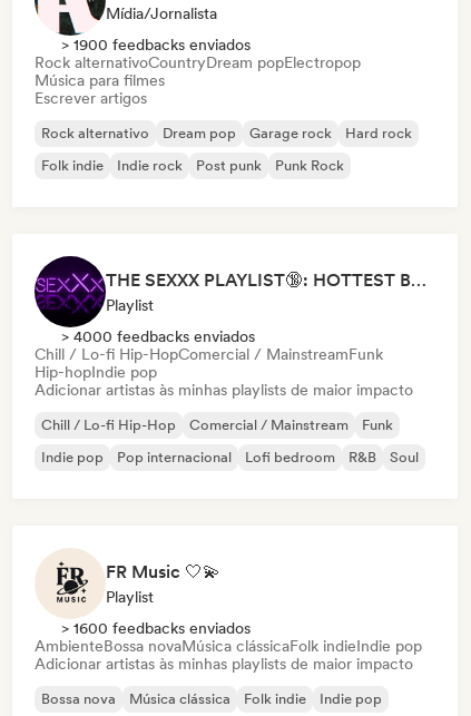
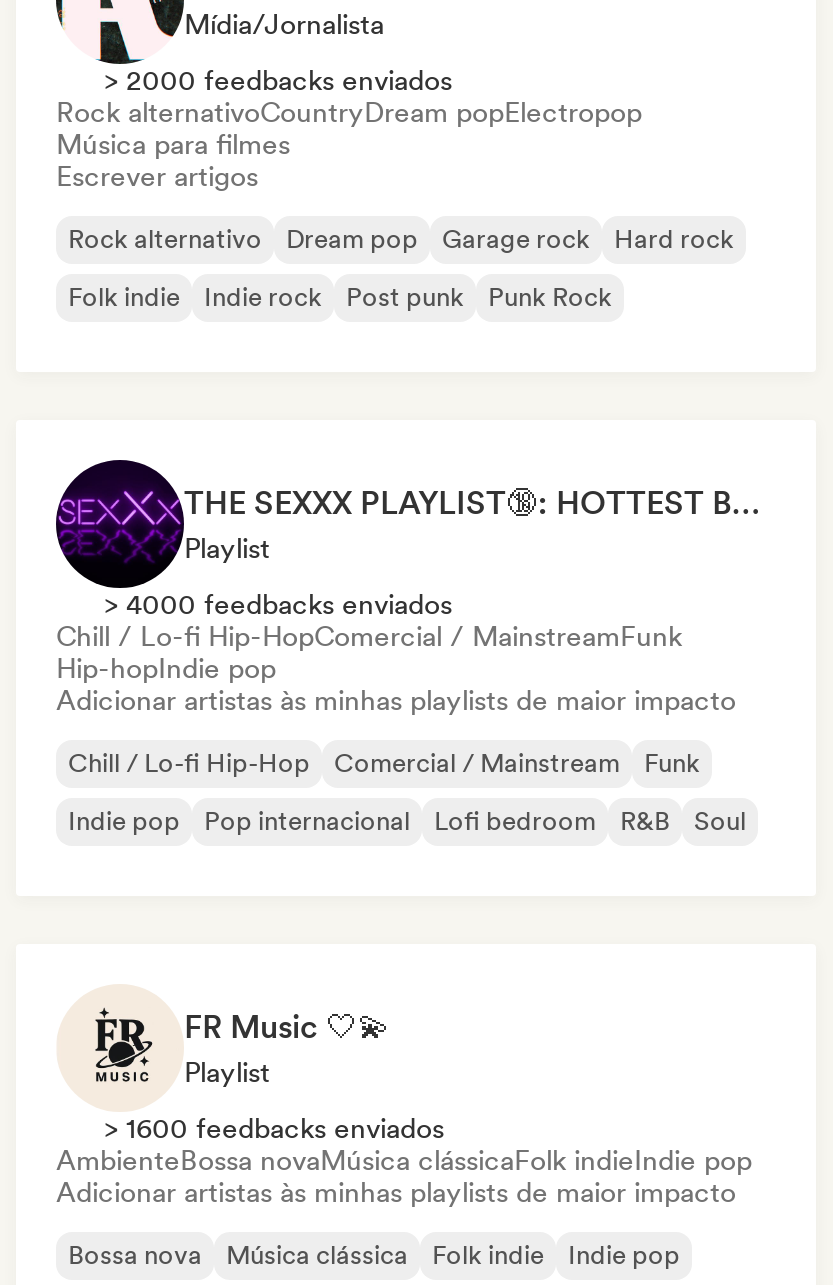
- > 1900 feedbacks enviados
+ > 2000 feedbacks enviados
